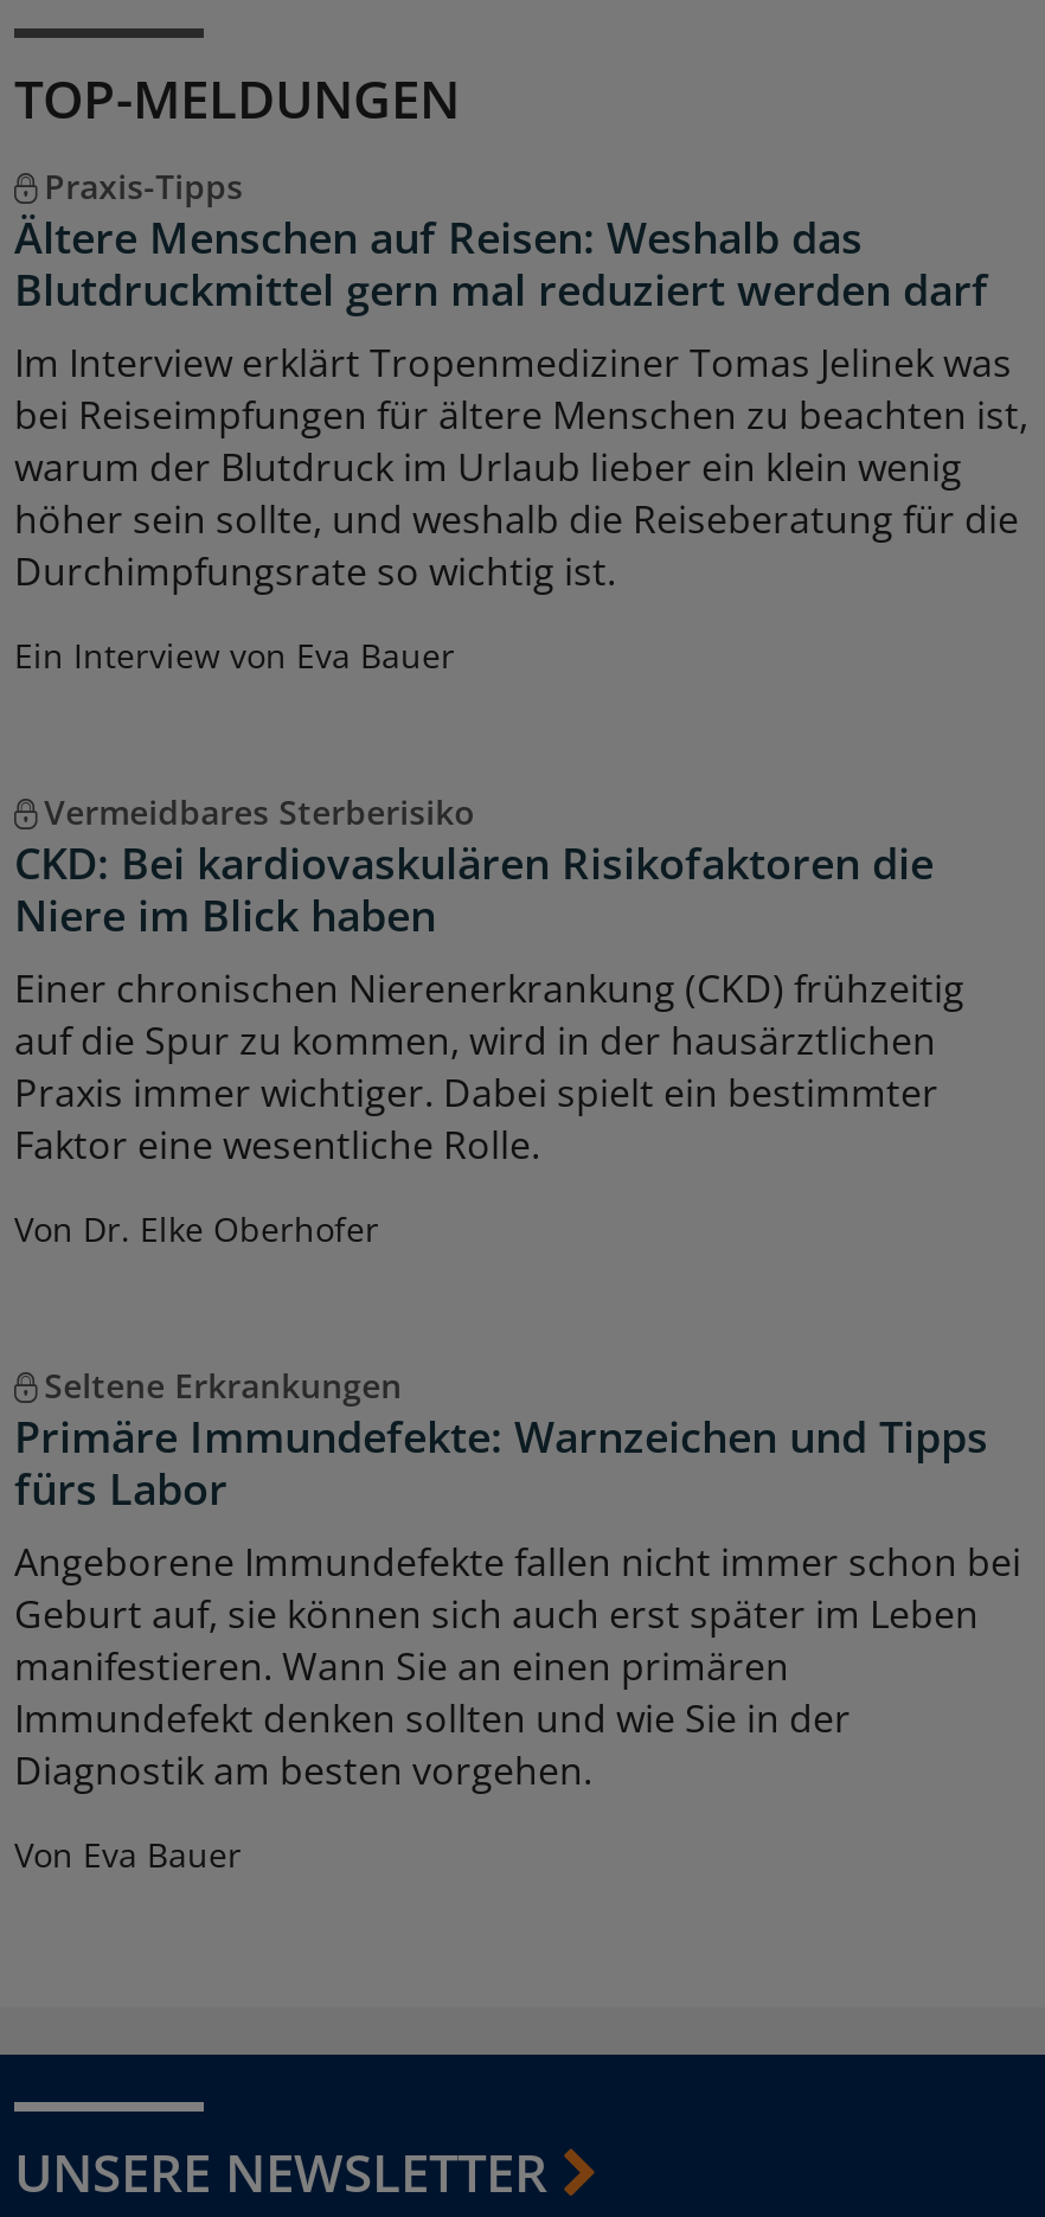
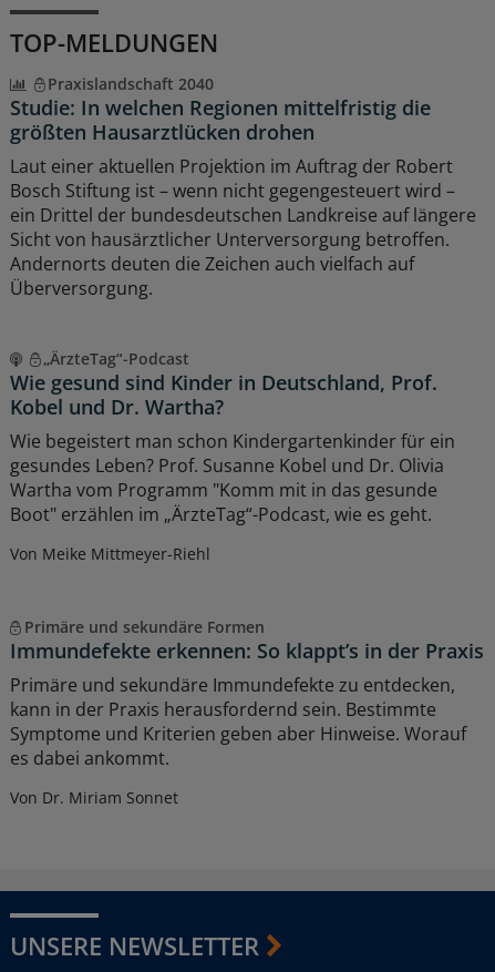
- Praxis-Tipps
- Ältere Menschen auf Reisen: Weshalb das
- Blutdruckmittel gern mal reduziert werden darf
- Im Interview erklärt Tropenmediziner Tomas Jelinek was
- bei Reiseimpfungen für ältere Menschen zu beachten ist,
- warum der Blutdruck im Urlaub lieber ein klein wenig
- höher sein sollte, und weshalb die Reiseberatung für die
- Durchimpfungsrate so wichtig ist.
- Ein Interview von Eva Bauer
- Vermeidbares Sterberisiko
- CKD: Bei kardiovaskulären Risikofaktoren die
- Niere im Blick haben
- Einer chronischen Nierenerkrankung (CKD) frühzeitig
- auf die Spur zu kommen, wird in der hausärztlichen
- Praxis immer wichtiger. Dabei spielt ein bestimmter
- Faktor eine wesentliche Rolle.
- Von Dr. Elke Oberhofer
- Seltene Erkrankungen
- Primäre Immundefekte: Warnzeichen und Tipps
- fürs Labor
- Angeborene Immundefekte fallen nicht immer schon bei
- Geburt auf, sie können sich auch erst später im Leben
- manifestieren. Wann Sie an einen primären
- Immundefekt denken sollten und wie Sie in der
- Diagnostik am besten vorgehen.
- Von Eva Bauer
+ Praxislandschaft 2040
+ Studie: In welchen Regionen mittelfristig die
+ größten Hausarztlücken drohen
+ Laut einer aktuellen Projektion im Auftrag der Robert
+ Bosch Stiftung ist – wenn nicht gegengesteuert wird –
+ ein Drittel der bundesdeutschen Landkreise auf längere
+ Sicht von hausärztlicher Unterversorgung betroffen.
+ Andernorts deuten die Zeichen auch vielfach auf
+ Überversorgung.
+ „ÄrzteTag“-Podcast
+ Wie gesund sind Kinder in Deutschland, Prof.
+ Kobel und Dr. Wartha?
+ Wie begeistert man schon Kindergartenkinder für ein
+ gesundes Leben? Prof. Susanne Kobel und Dr. Olivia
+ Wartha vom Programm "Komm mit in das gesunde
+ Boot" erzählen im „ÄrzteTag“-Podcast, wie es geht.
+ Von Meike Mittmeyer-Riehl
+ Primäre und sekundäre Formen
+ Immundefekte erkennen: So klappt’s in der Praxis
+ Primäre und sekundäre Immundefekte zu entdecken,
+ kann in der Praxis herausfordernd sein. Bestimmte
+ Symptome und Kriterien geben aber Hinweise. Worauf
+ es dabei ankommt.
+ Von Dr. Miriam Sonnet
